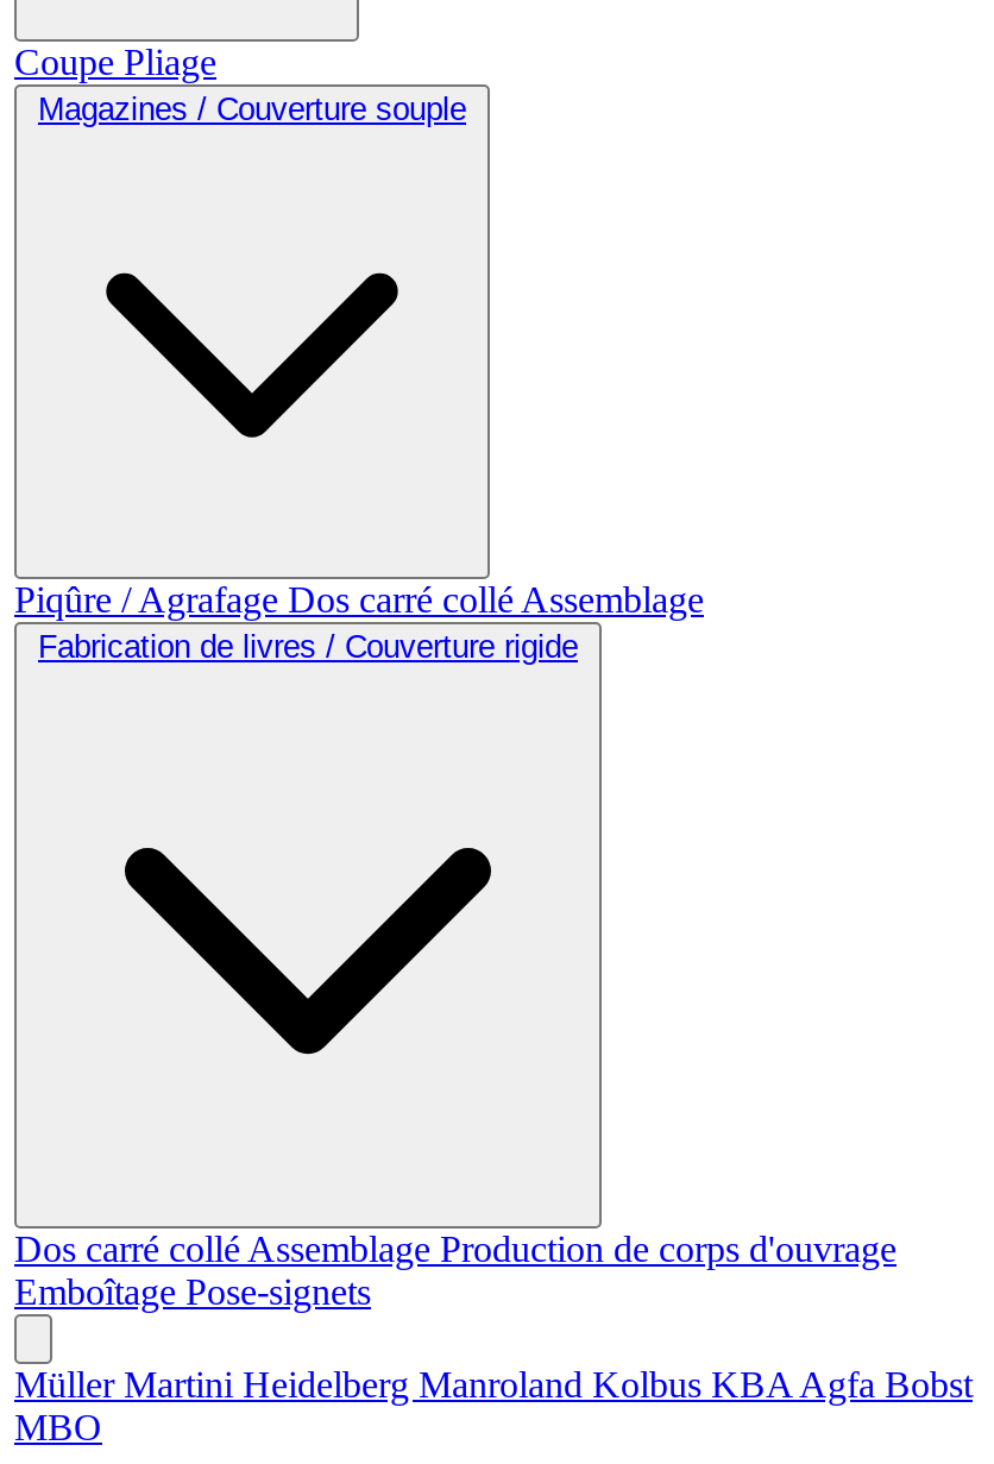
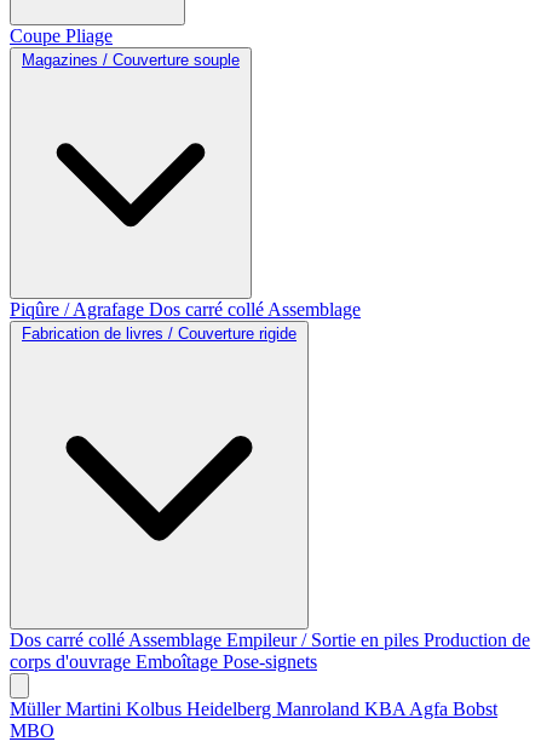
- Dos carré colléAssemblageProduction de corps d'ouvrage
- Emboîtage Pose-signets
+ Dos carré colléAssemblageEmpileur / Sortie en piles Production de
+ corps d'ouvrage Emboîtage Pose-signets

- Müller Martini Heidelberg Manroland Kolbus KBA Agfa Bobst
+ Müller Martini Kolbus Heidelberg Manroland KBA Agfa Bobst
